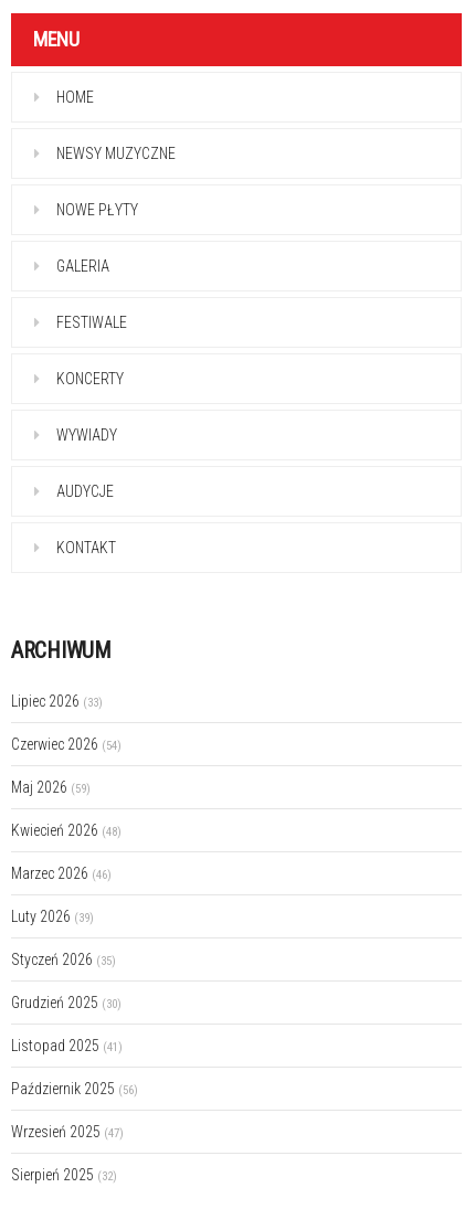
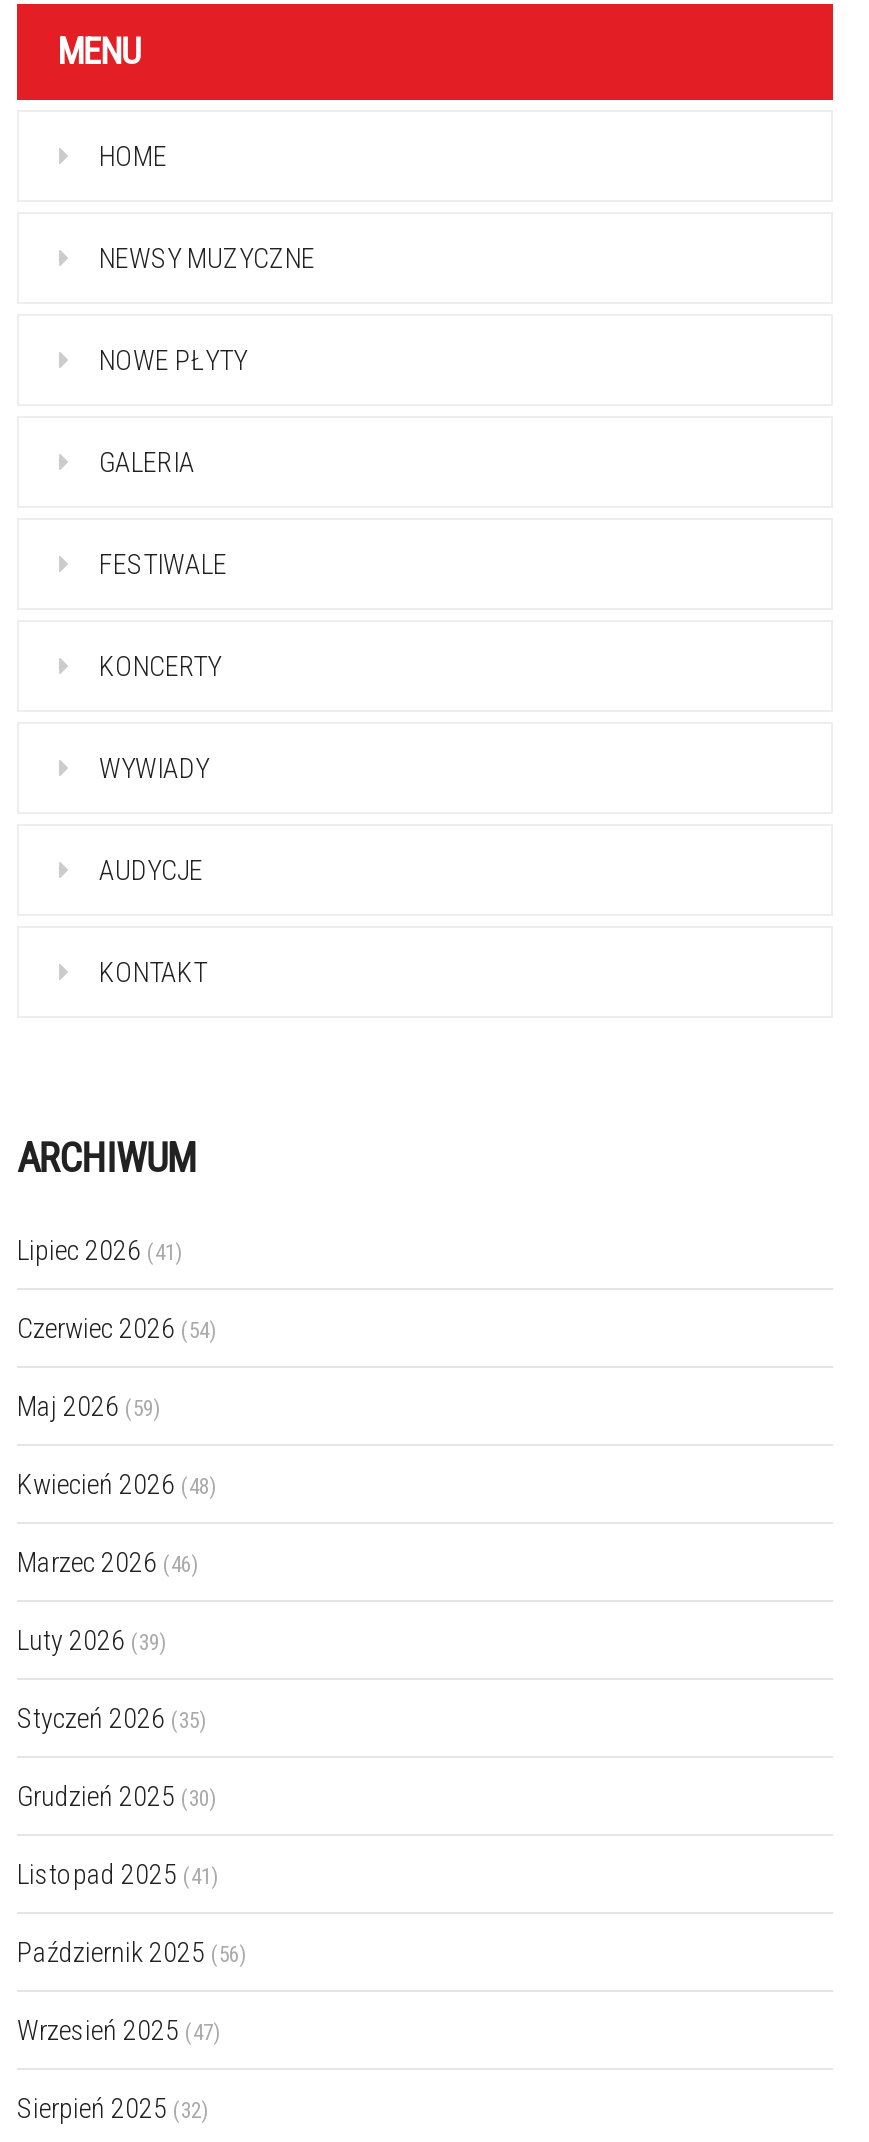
- Lipiec 2026 (33)
+ Lipiec 2026 (41)
